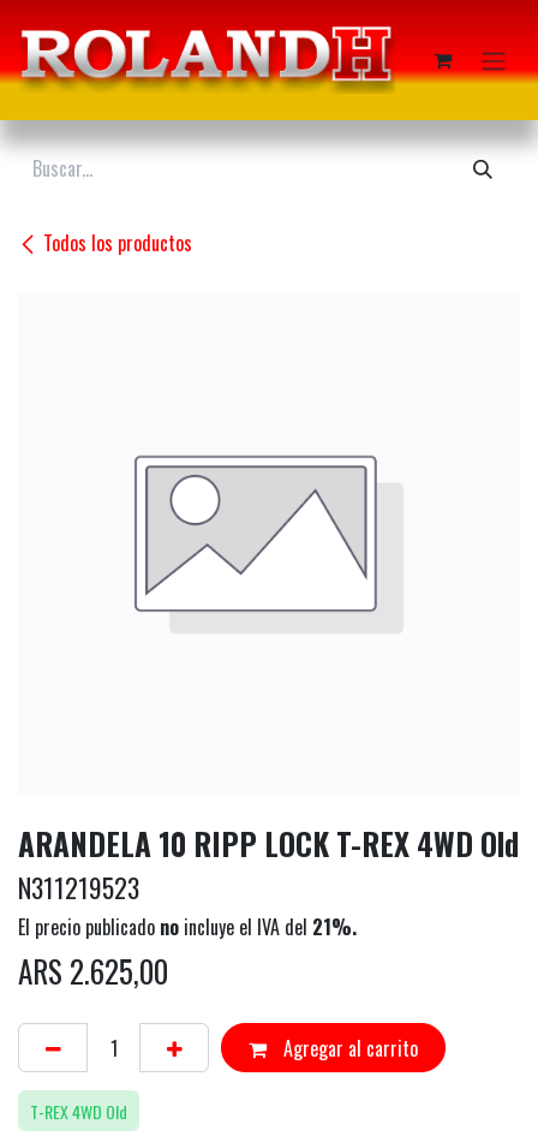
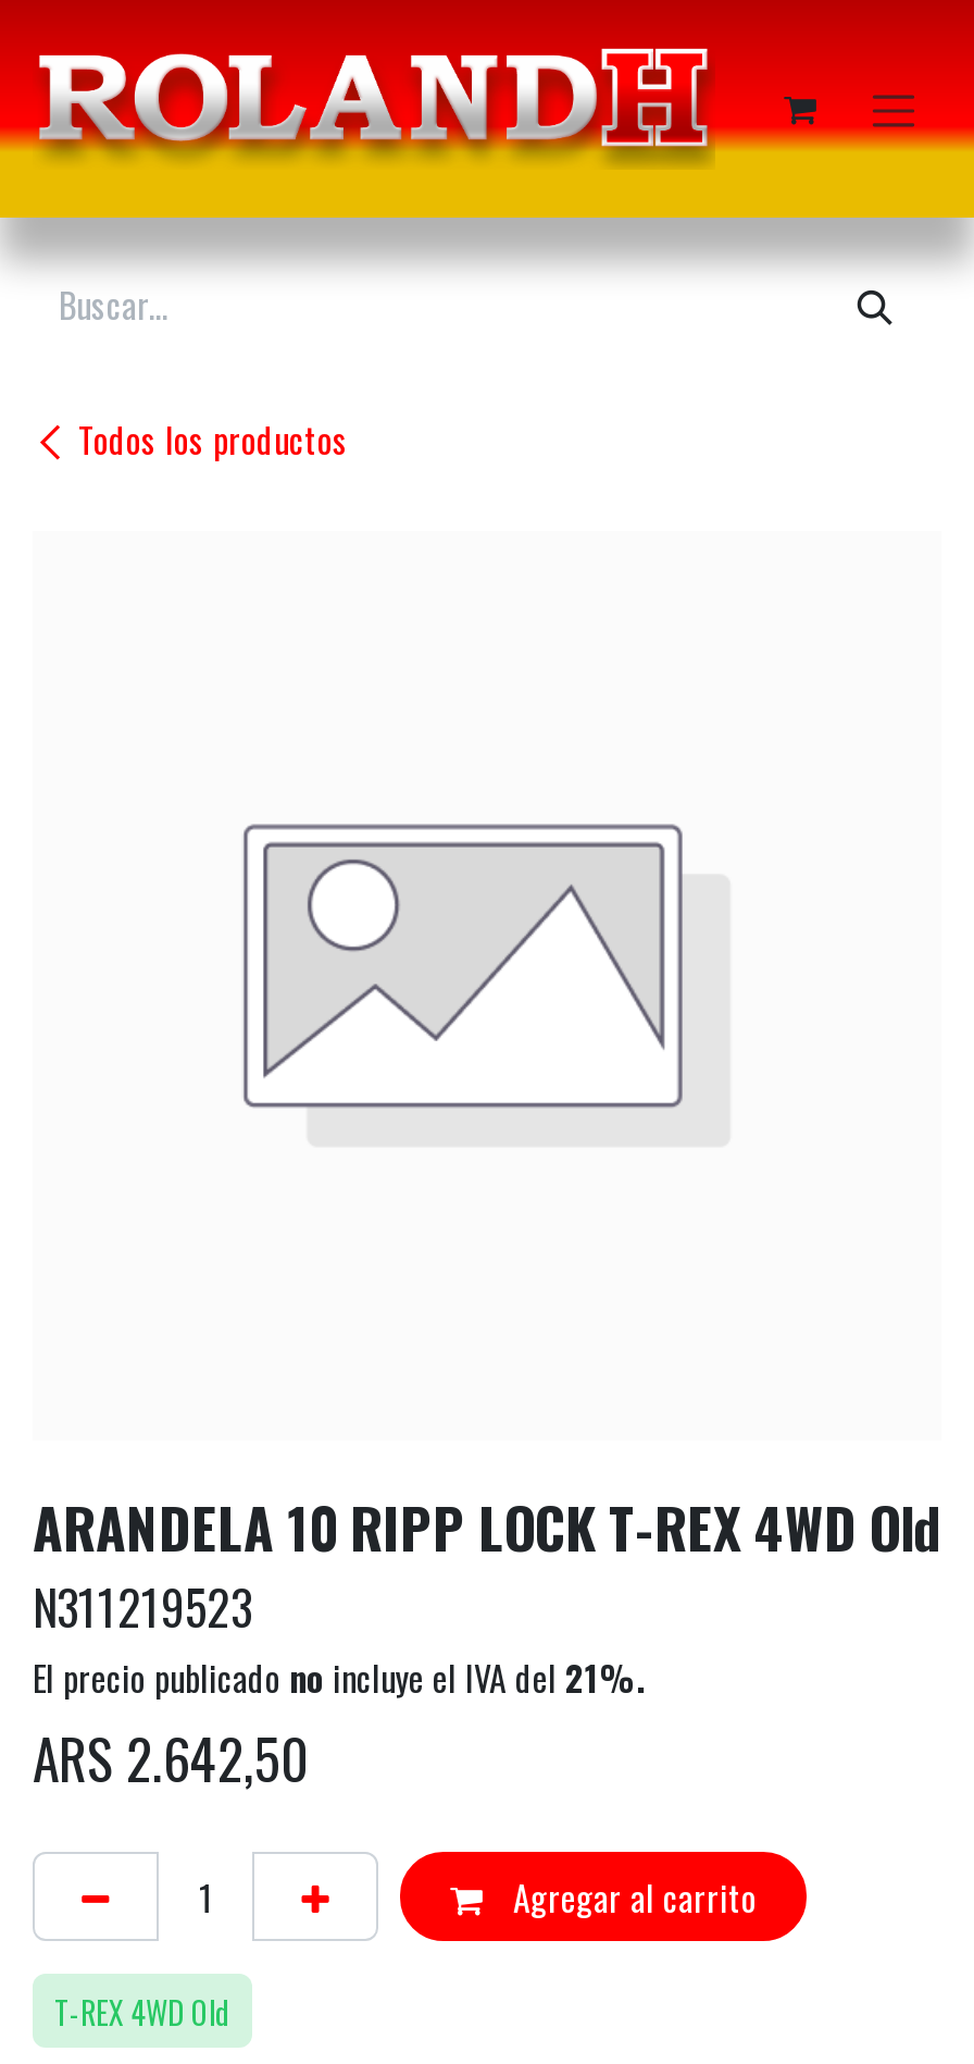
- ARS 2.625,00
+ ARS 2.642,50
